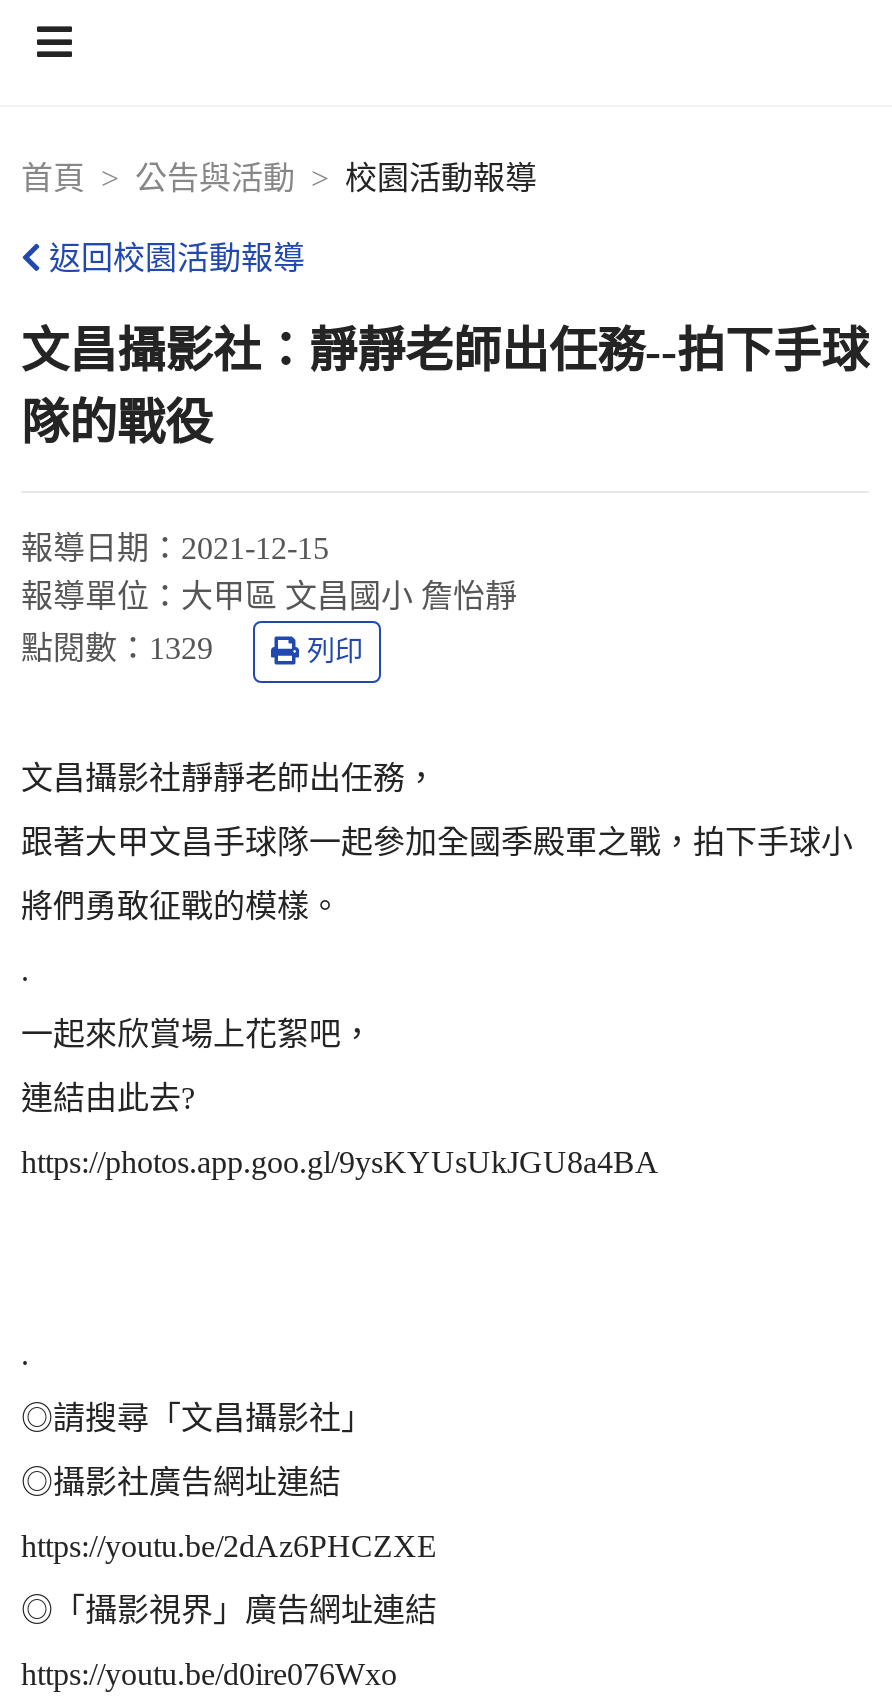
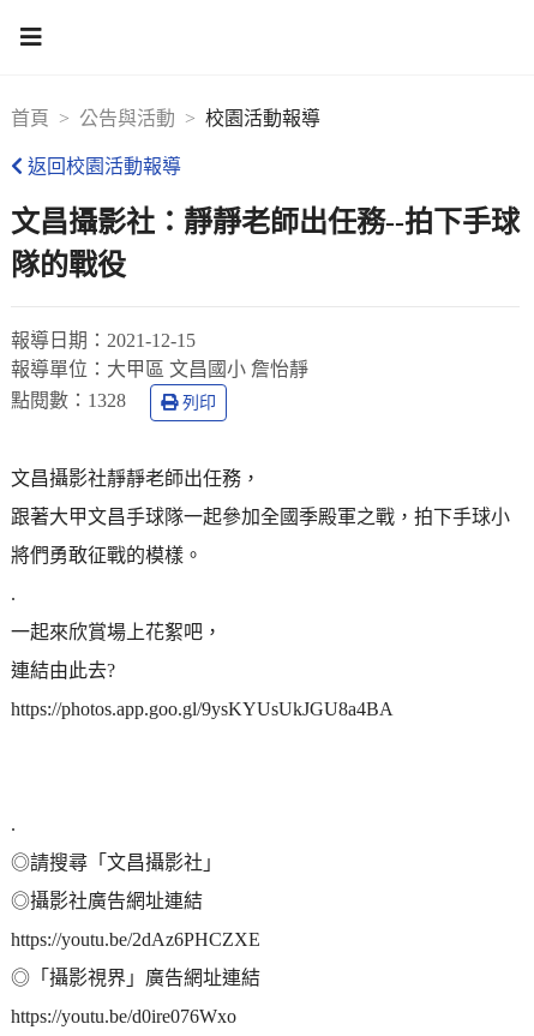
- 點閱數：1329
+ 點閱數：1328
